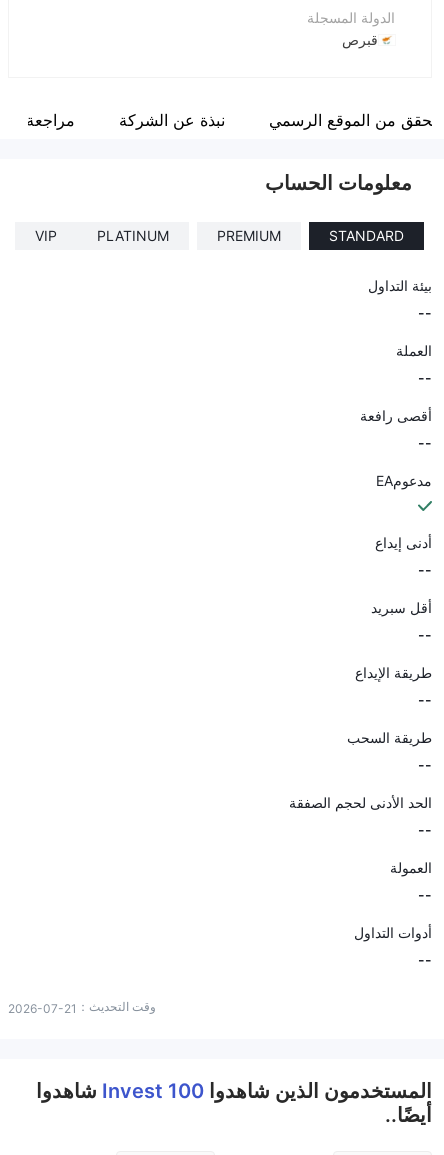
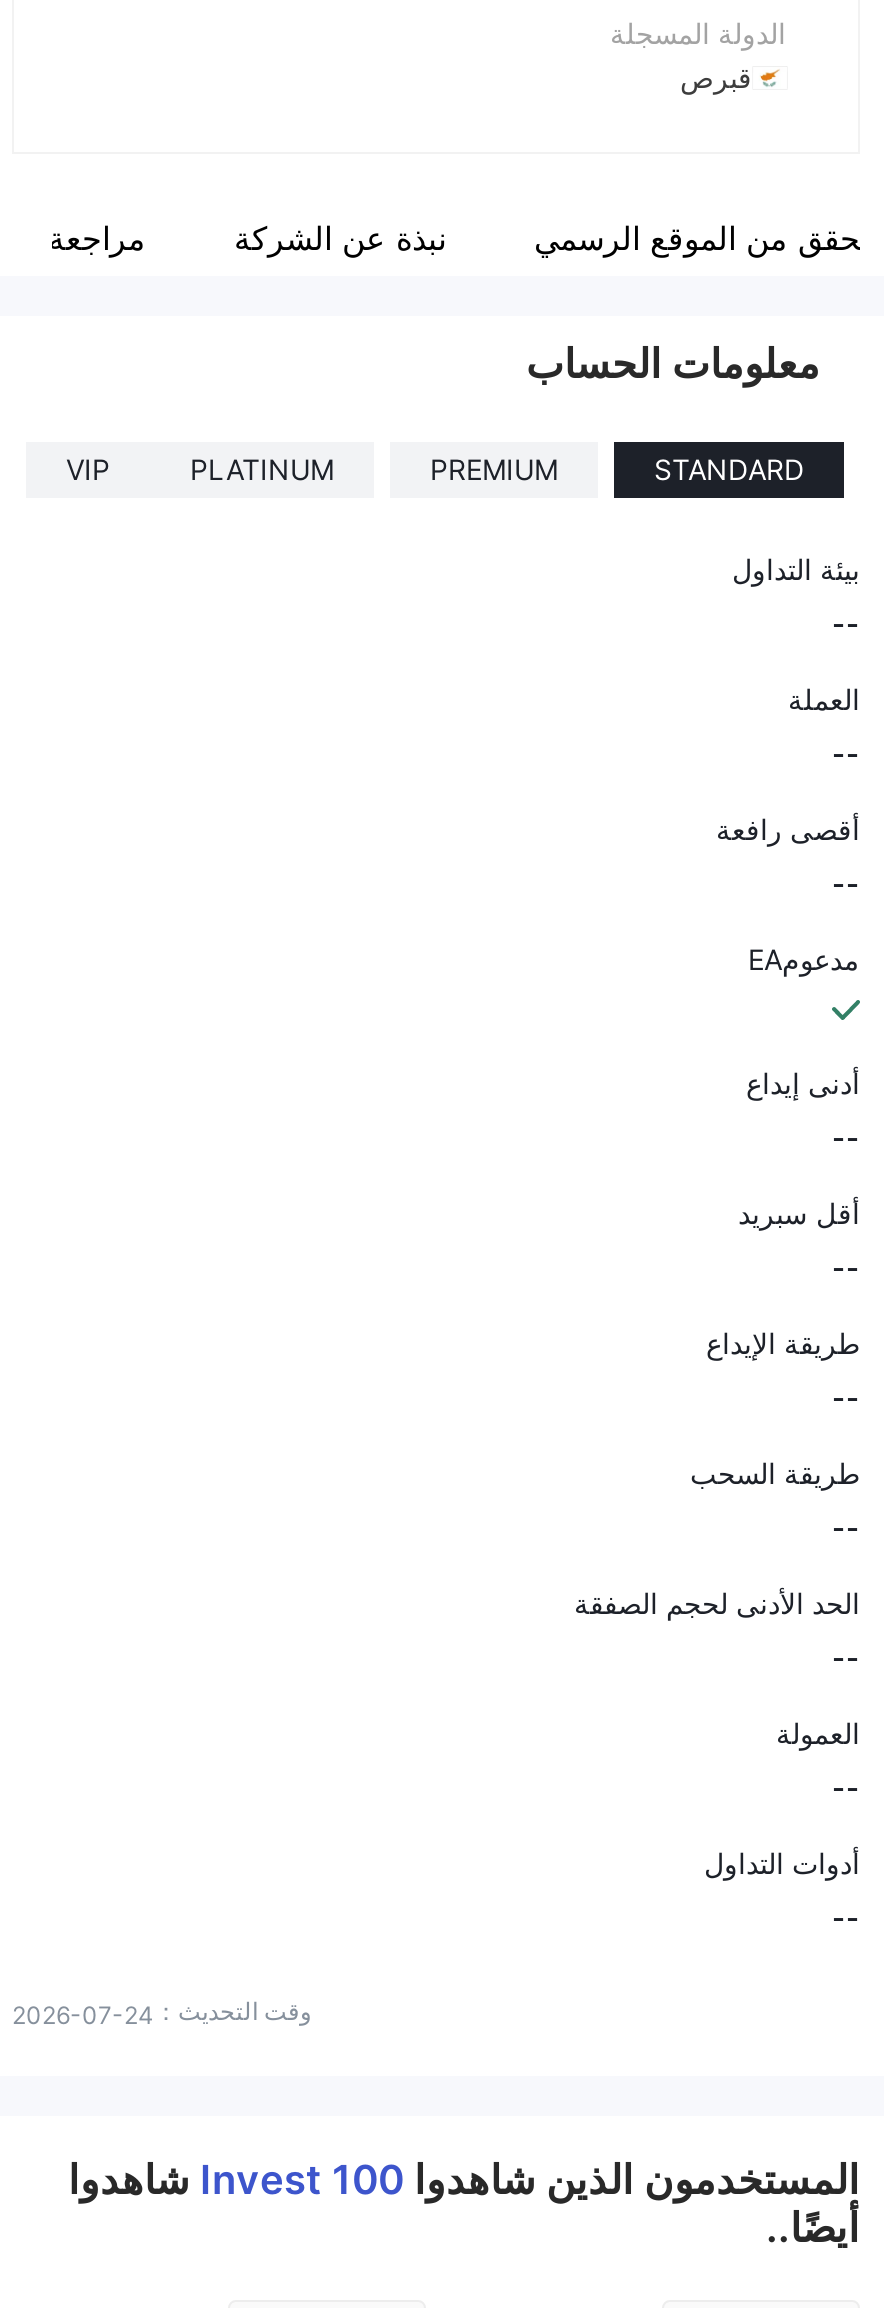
- وقت التحديث：2026-07-21
+ وقت التحديث：2026-07-24
